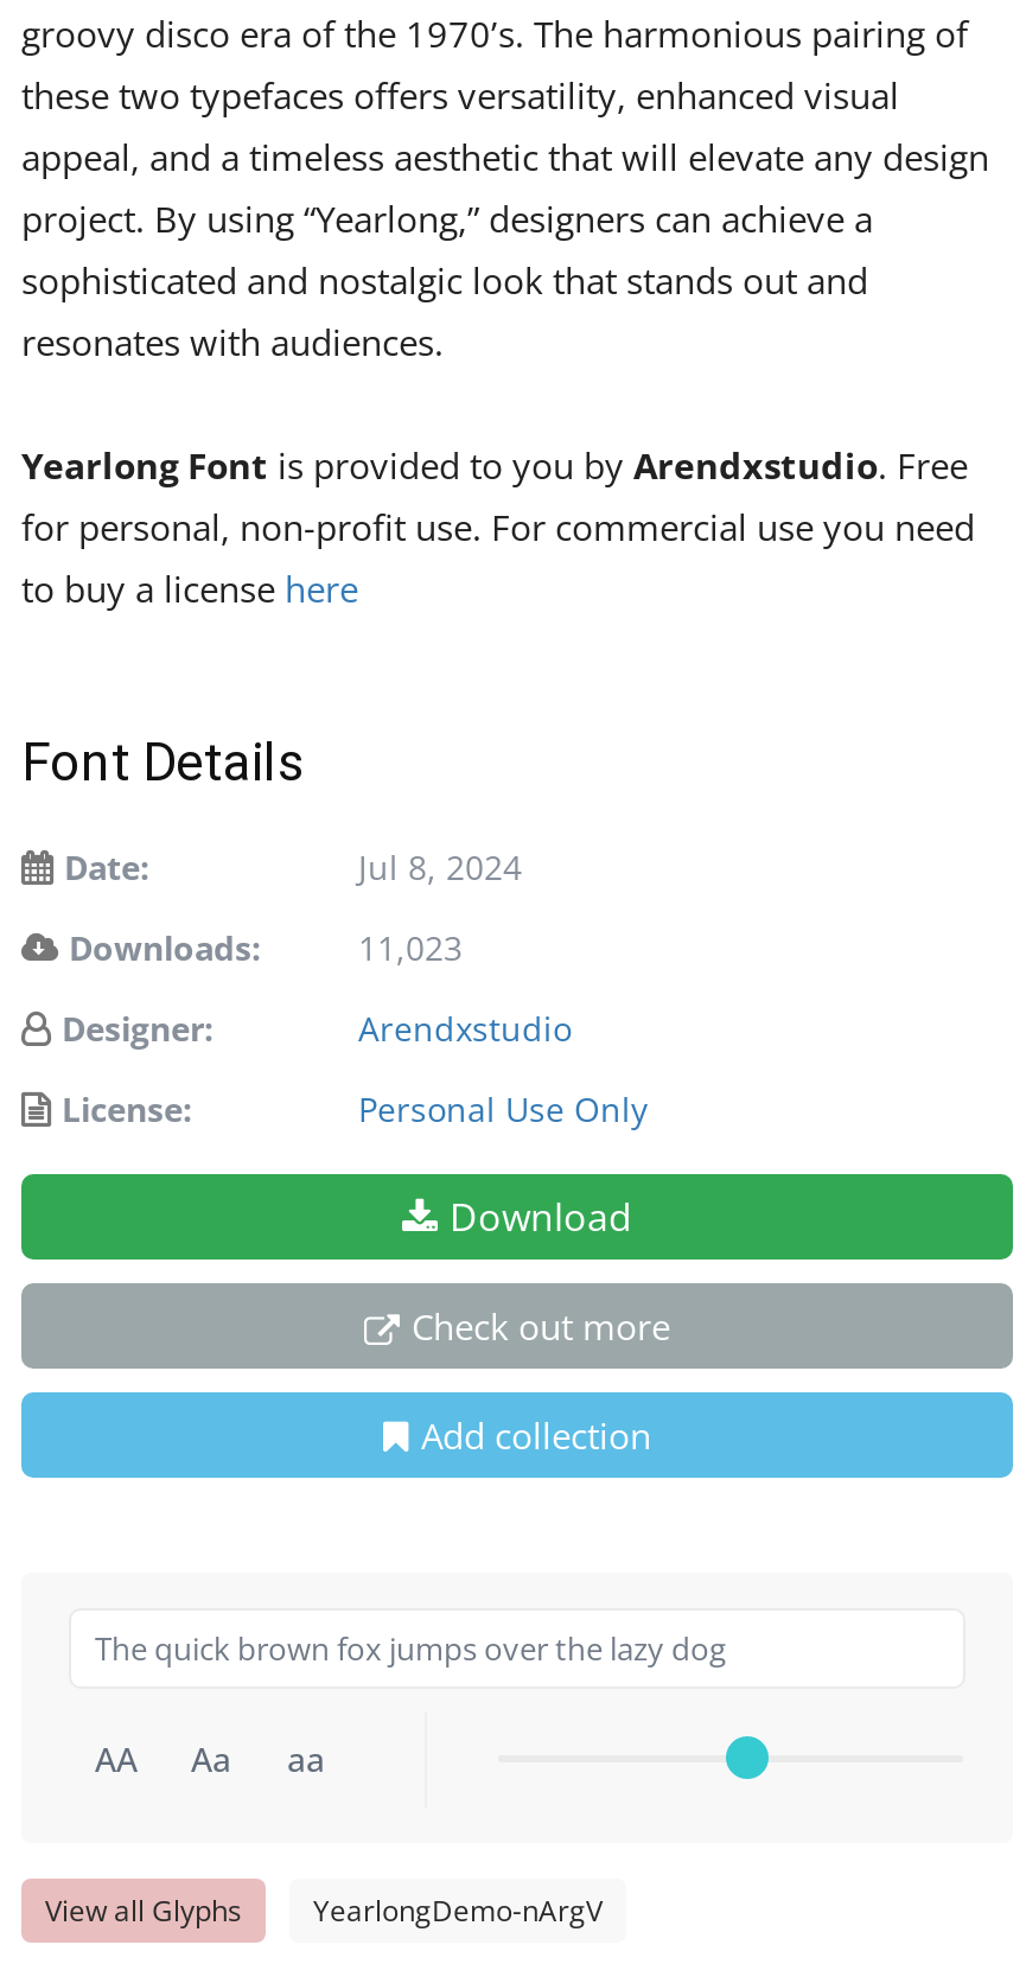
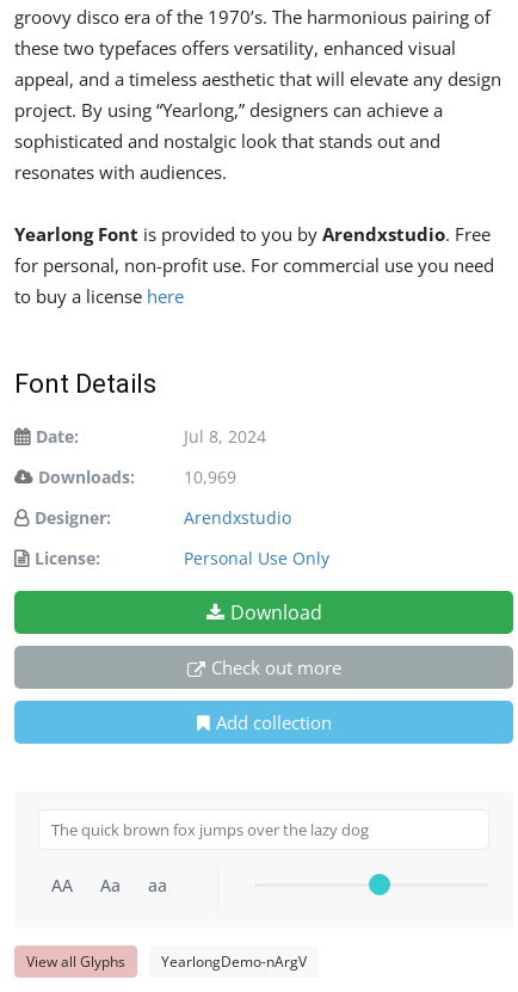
- 11,023
+ 10,969
